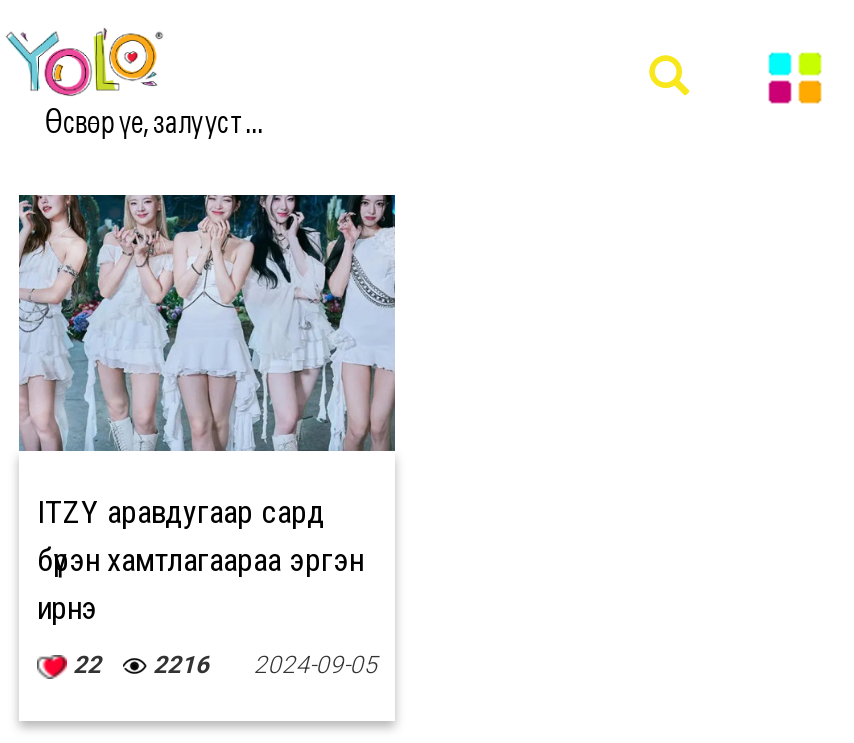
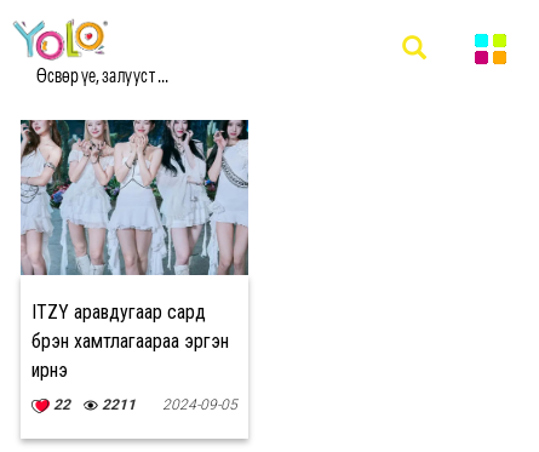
- 22 2216 2024-09-05
+ 22 2211 2024-09-05
